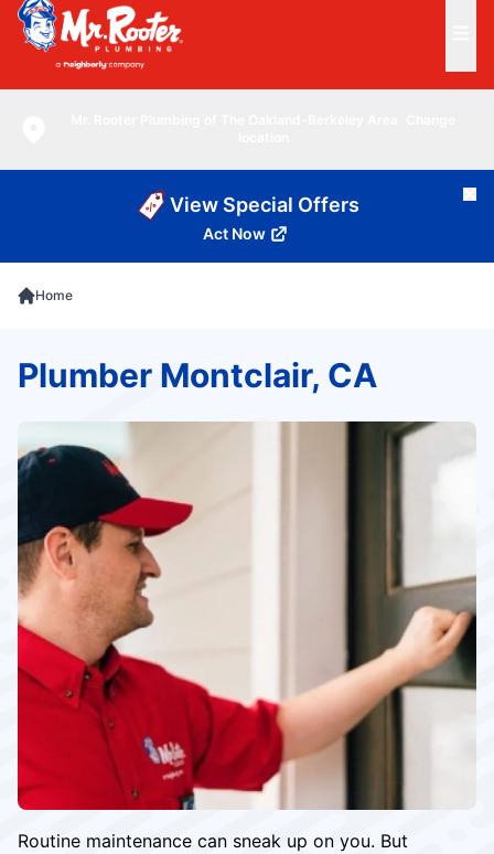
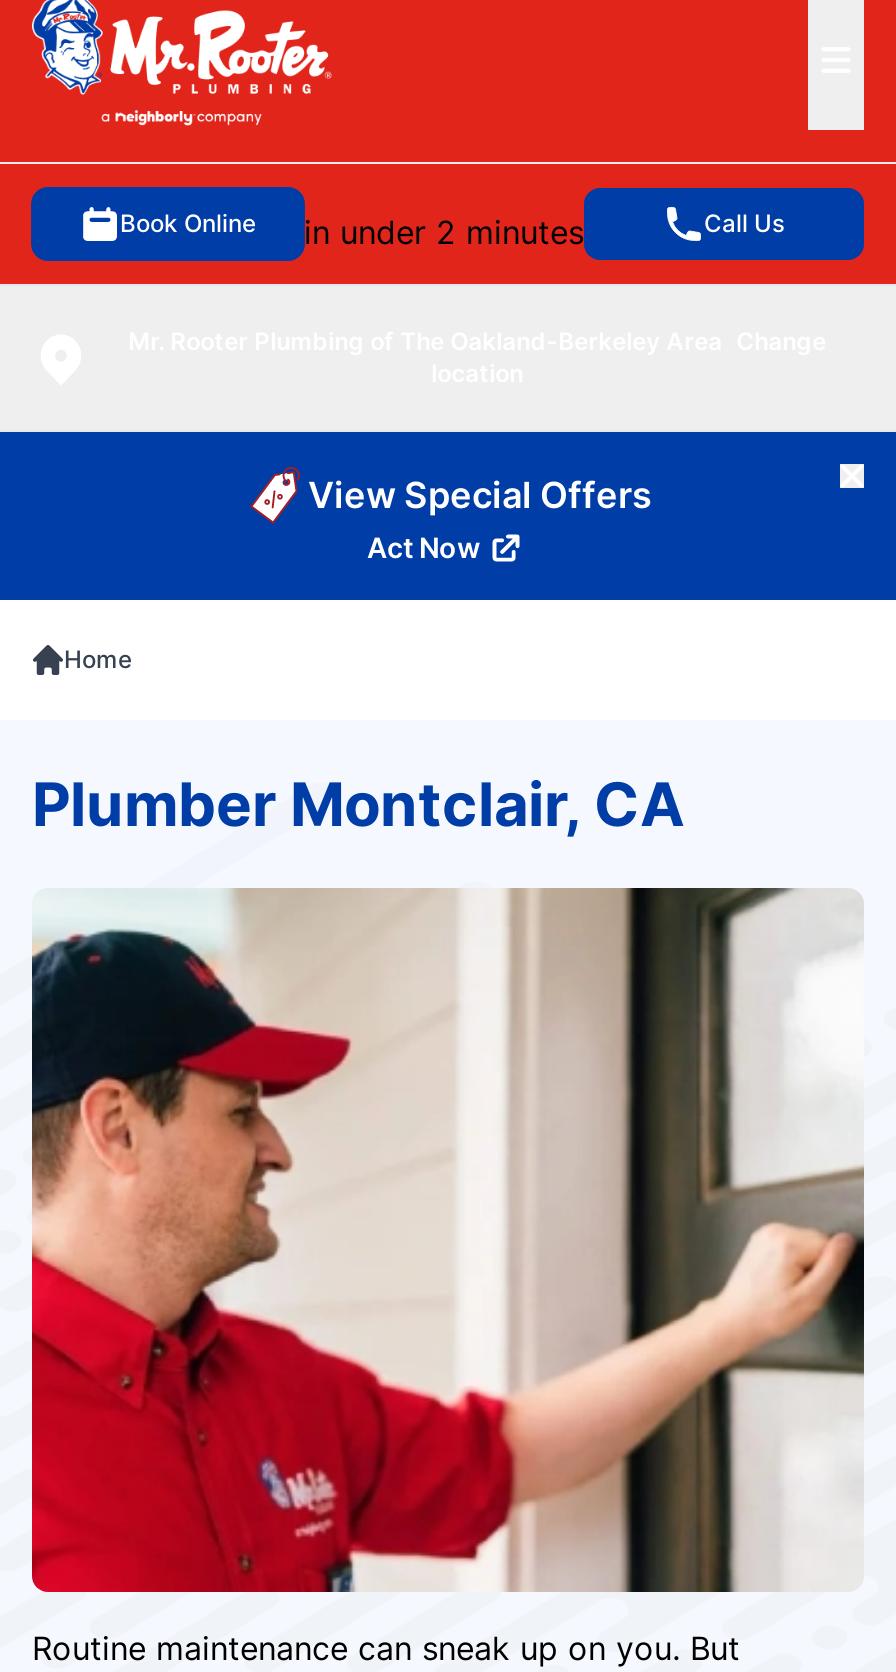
+ Book Online
+ in under 2 minutes
+ Call Us
